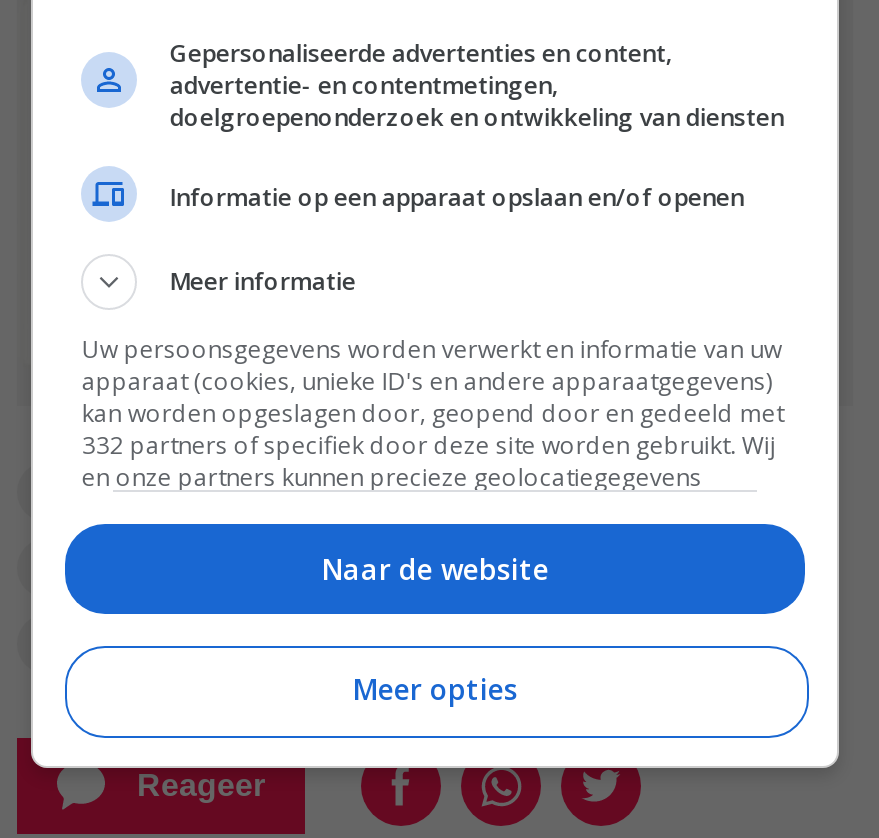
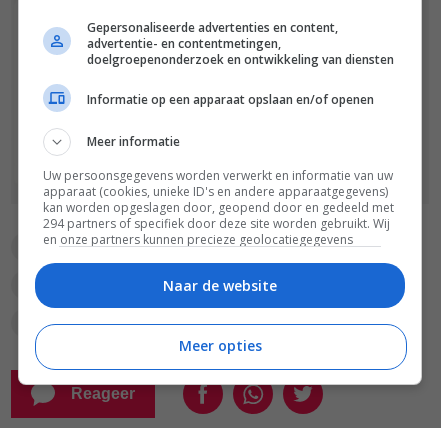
- 332 partners of specifiek door deze site worden gebruikt. Wij
+ 294 partners of specifiek door deze site worden gebruikt. Wij
